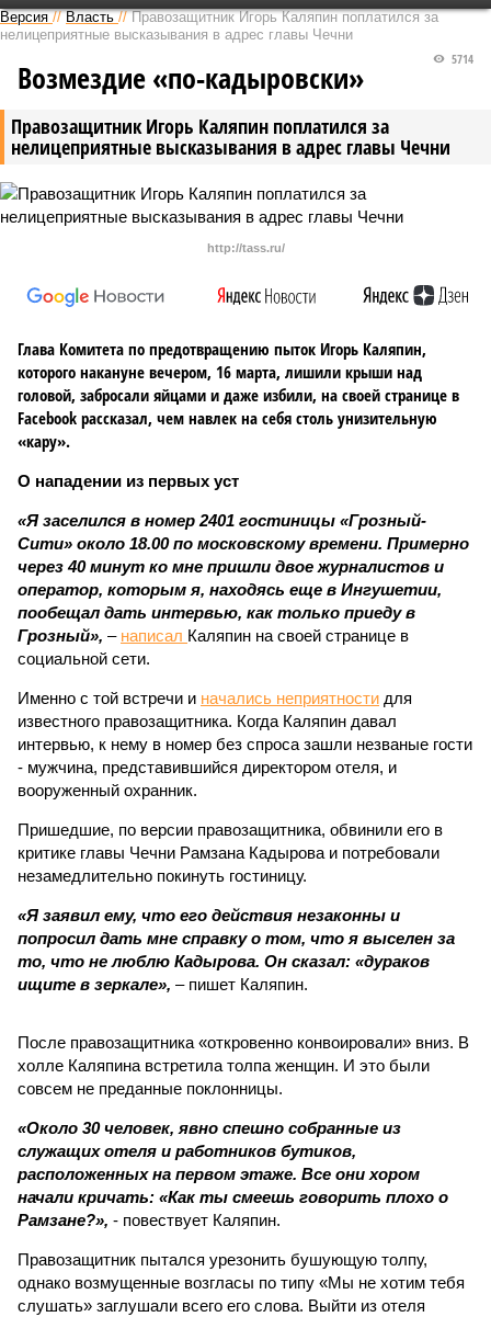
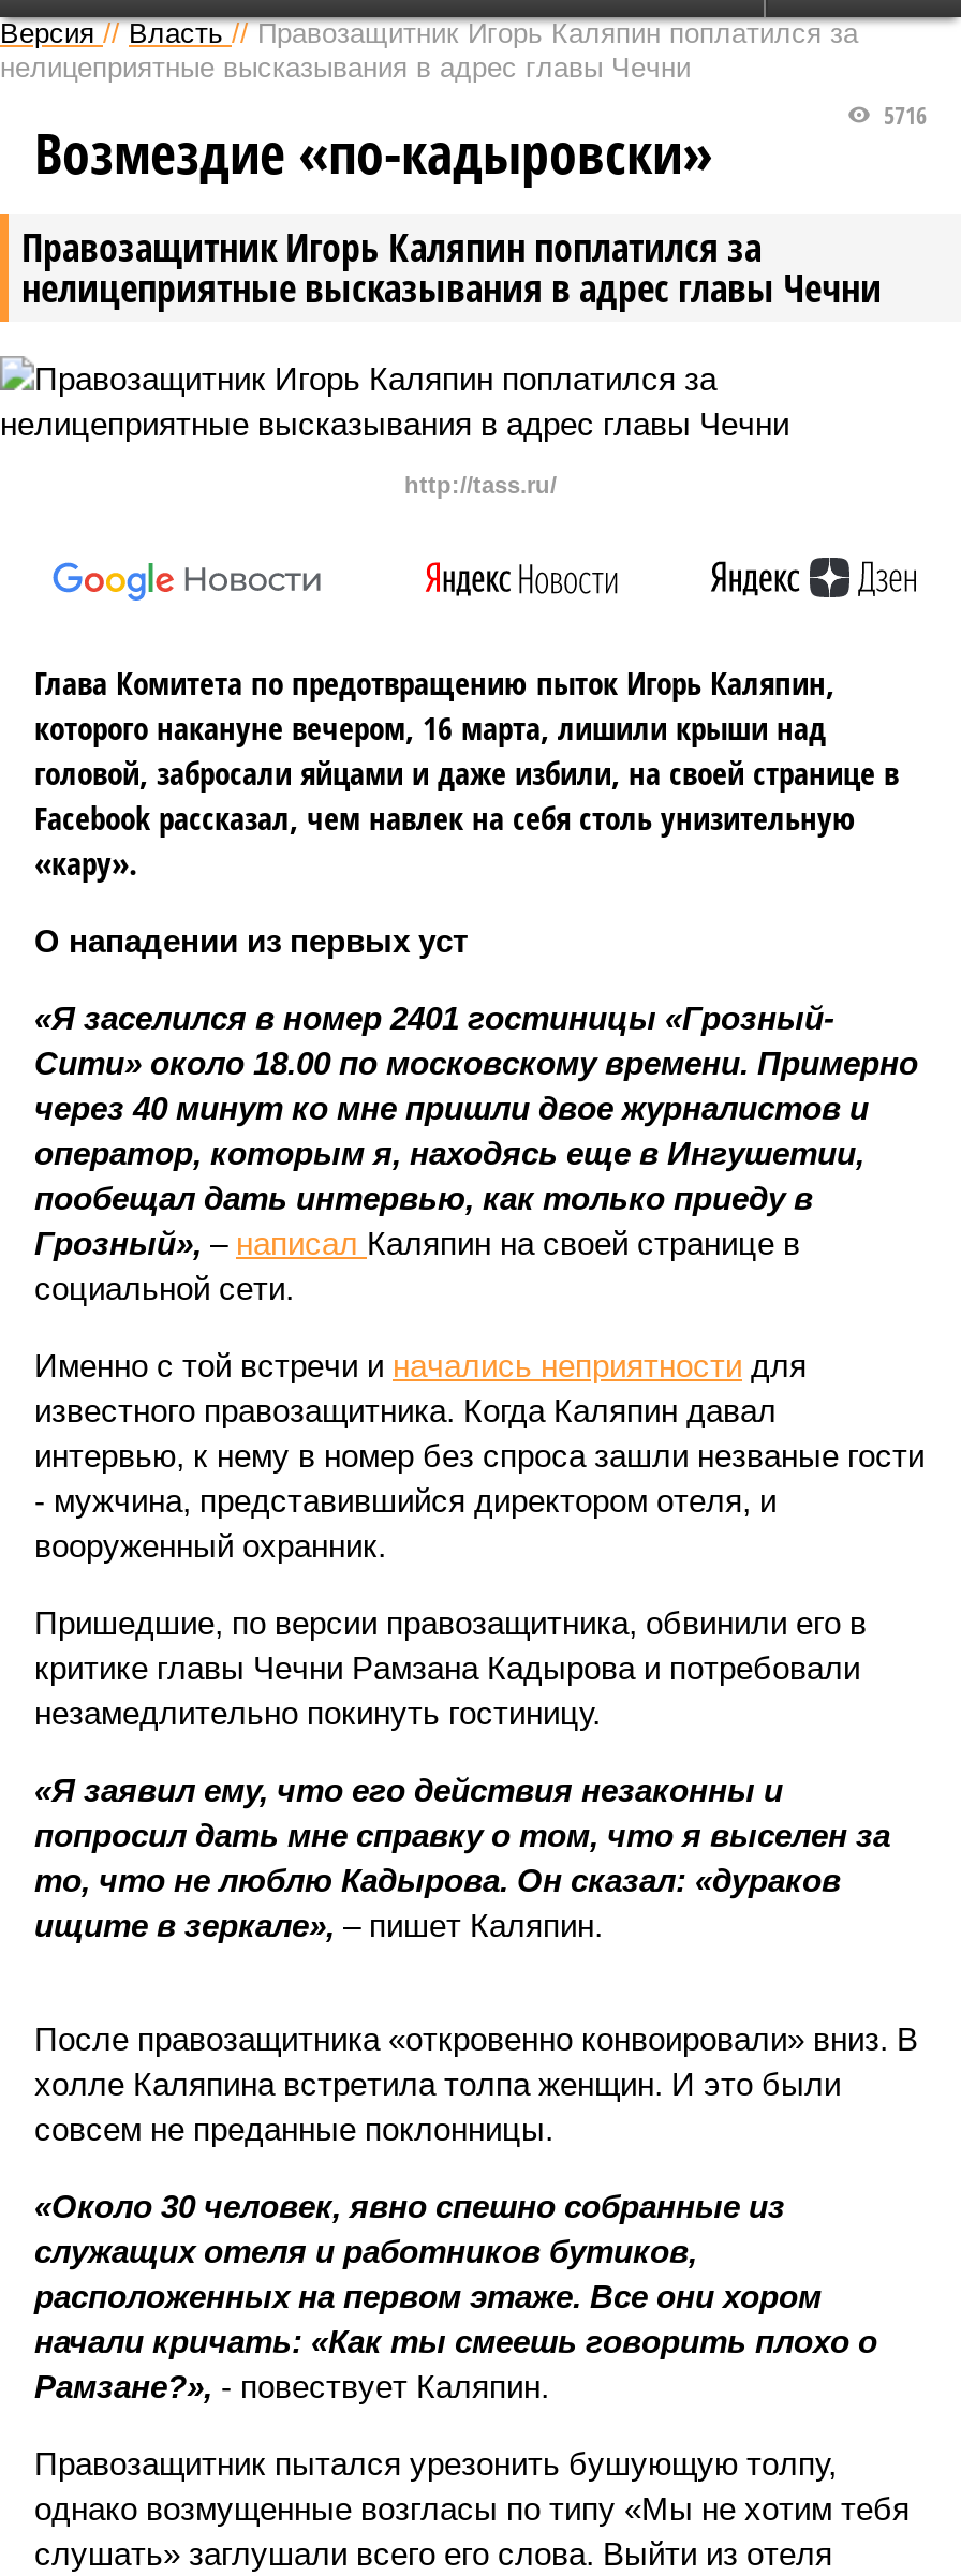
- 5714
+ 5716
